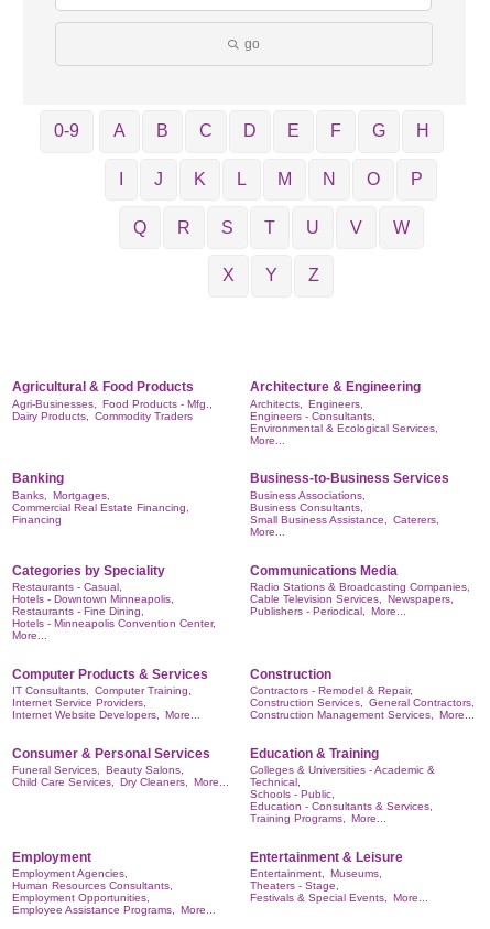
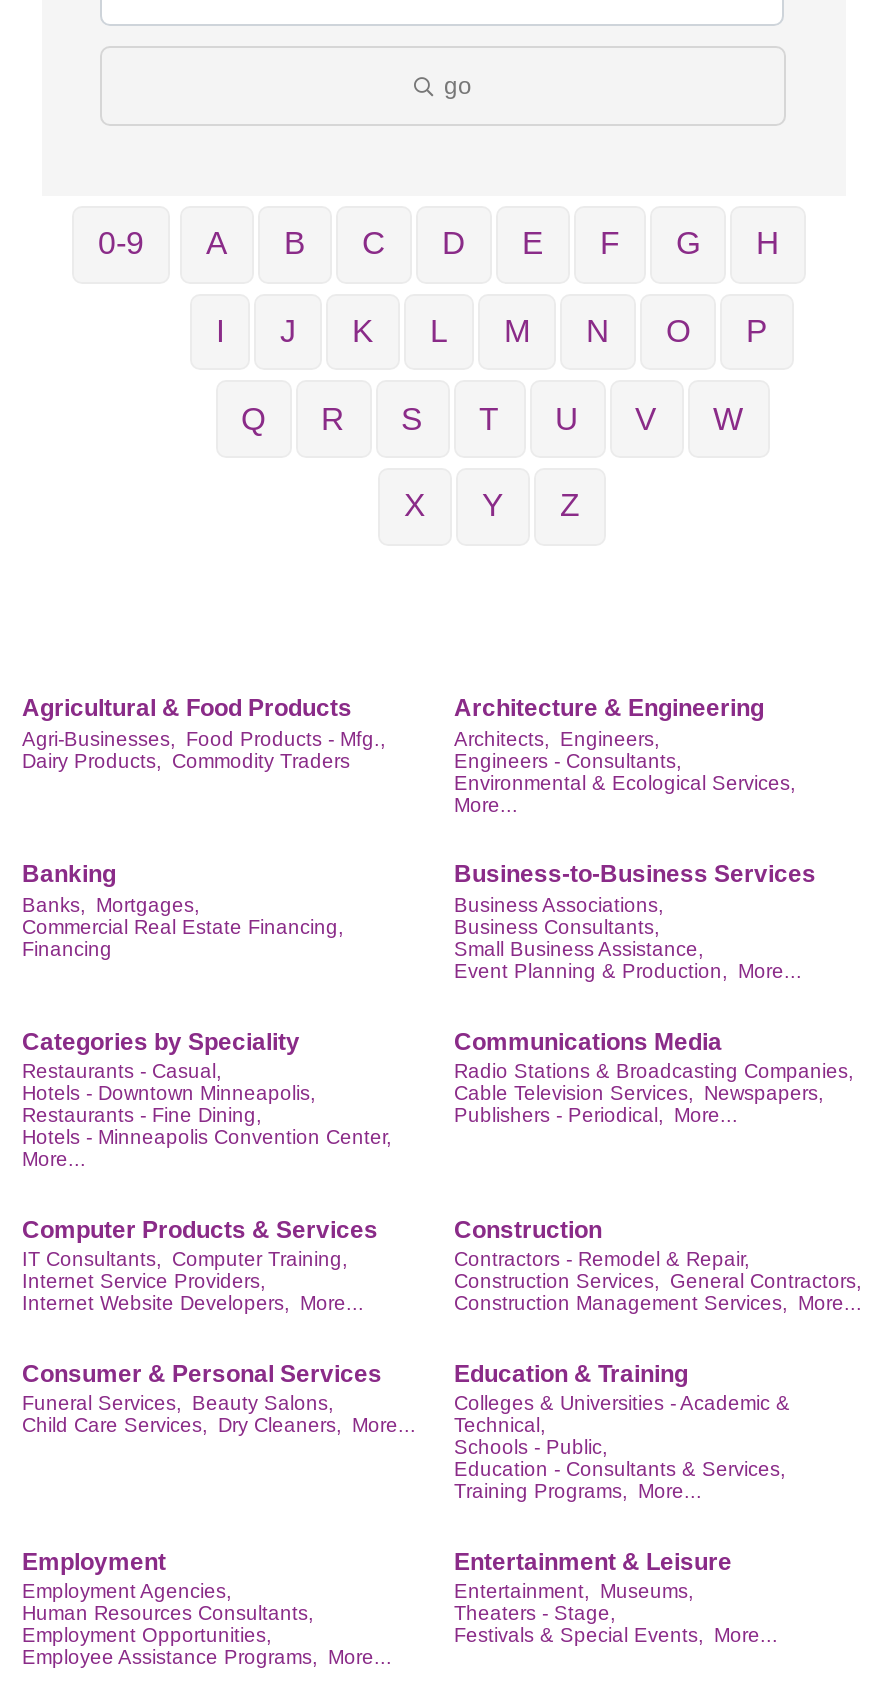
- Small Business Assistance, Caterers,
- More...
+ Small Business Assistance,
+ Event Planning & Production, More...
